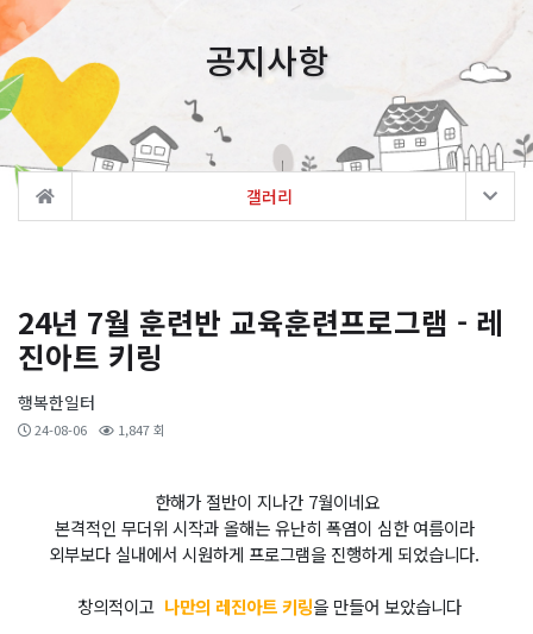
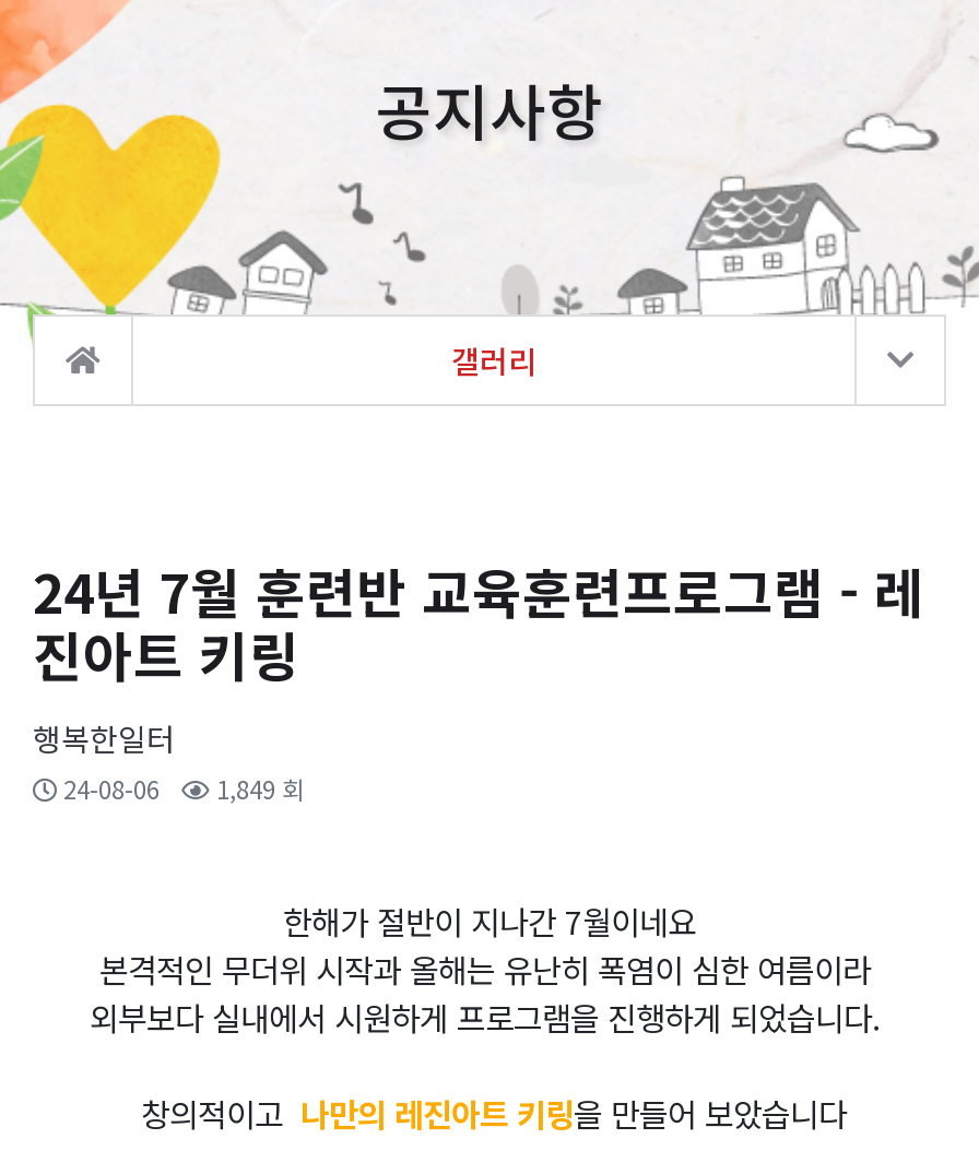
- 24-08-06 1,847 회
+ 24-08-06 1,849 회
